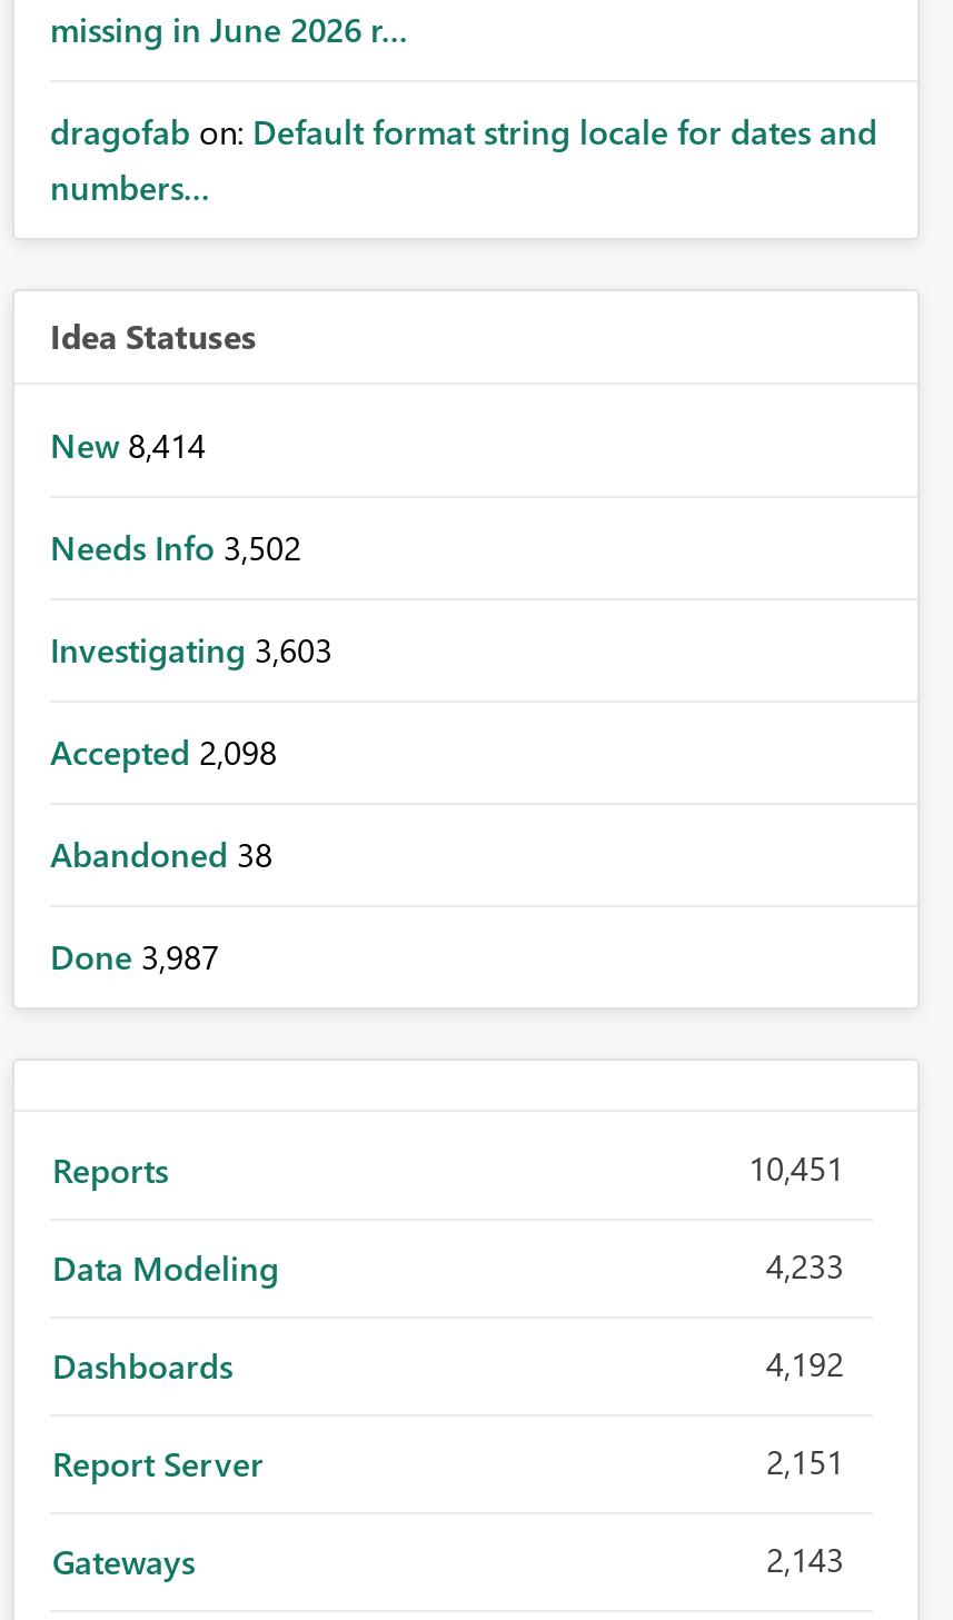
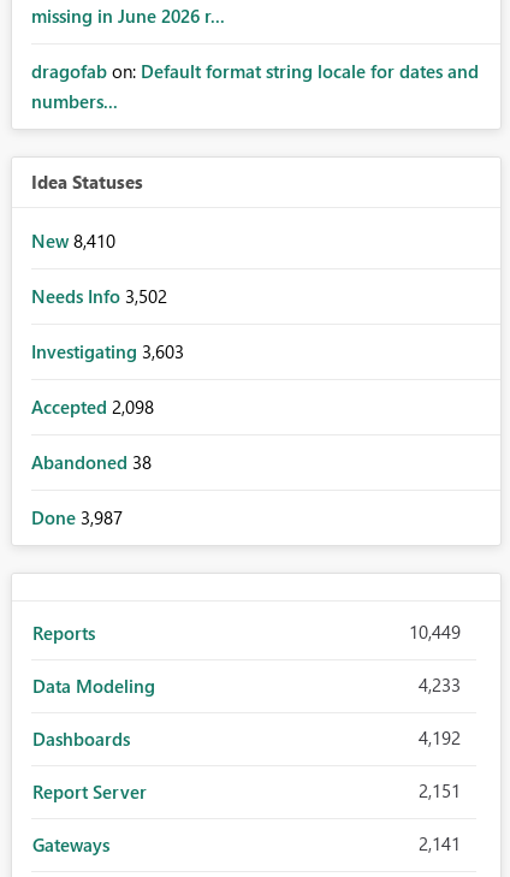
- New 8,414
+ New 8,410

- 10,451
+ 10,449

- 2,143
+ 2,141
